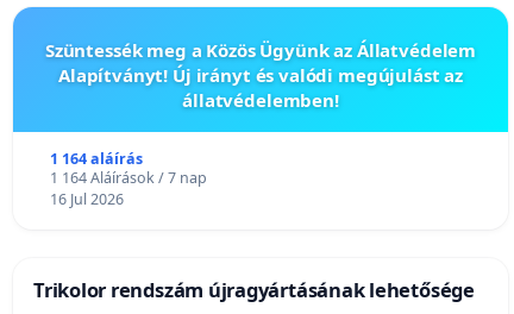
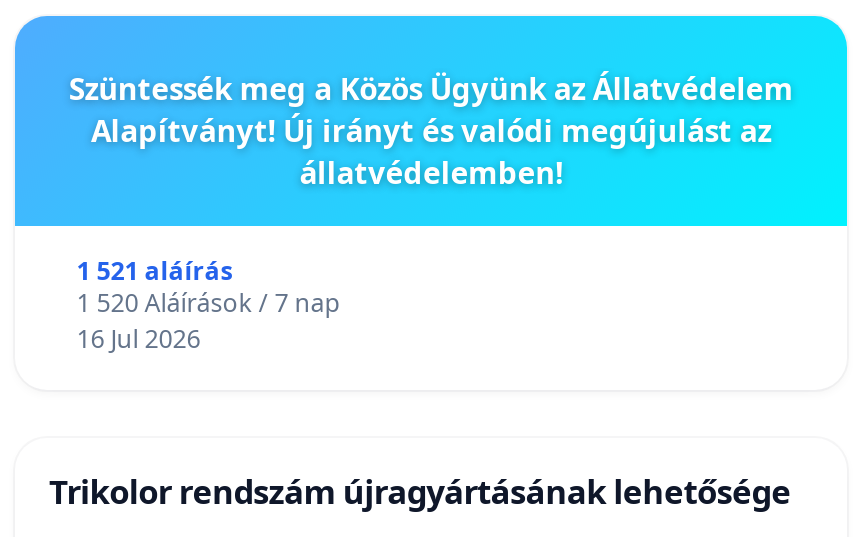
- 1 164 aláírás
+ 1 521 aláírás

- 1 164 Aláírások / 7 nap
+ 1 520 Aláírások / 7 nap
